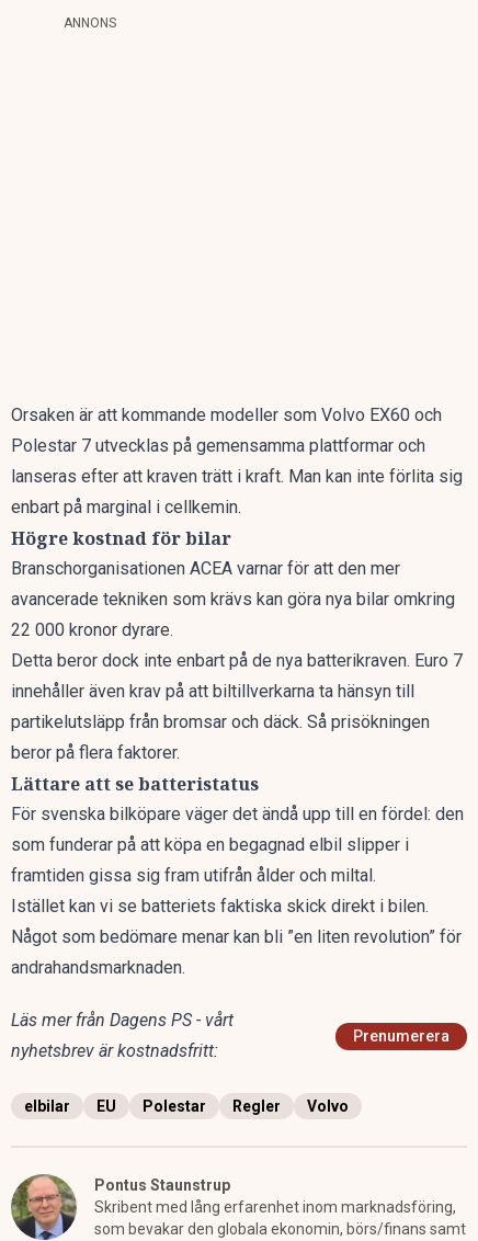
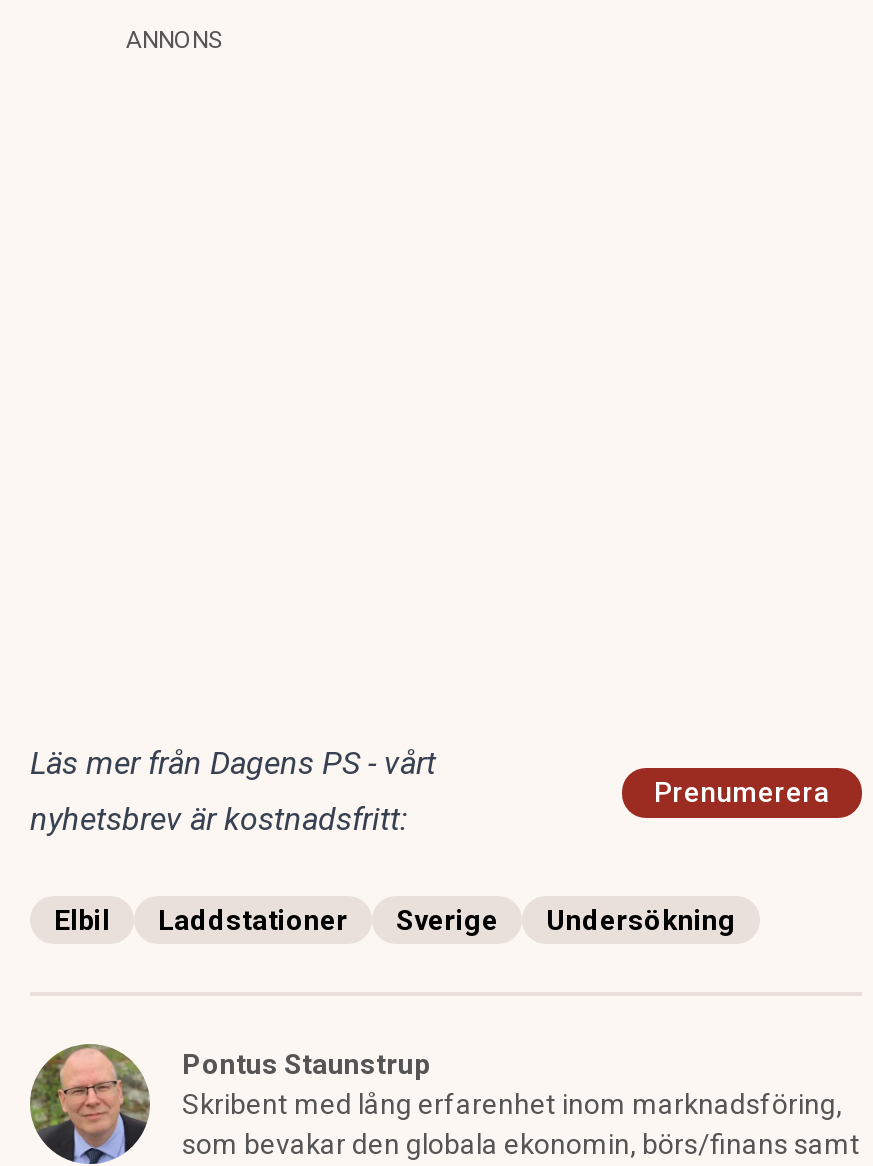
- Orsaken är att kommande modeller som Volvo EX60 och
- Polestar 7 utvecklas på gemensamma plattformar och
- lanseras efter att kraven trätt i kraft. Man kan inte förlita sig
- enbart på marginal i cellkemin.
- Högre kostnad för bilar
- Branschorganisationen ACEA varnar för att den mer
- avancerade tekniken som krävs kan göra nya bilar omkring
- 22 000 kronor dyrare.
- Detta beror dock inte enbart på de nya batterikraven. Euro 7
- innehåller även krav på att biltillverkarna ta hänsyn till
- partikelutsläpp från bromsar och däck. Så prisökningen
- beror på flera faktorer.
- Lättare att se batteristatus
- För svenska bilköpare väger det ändå upp till en fördel: den
- som funderar på att köpa en begagnad elbil slipper i
- framtiden gissa sig fram utifrån ålder och miltal.
- Istället kan vi se batteriets faktiska skick direkt i bilen.
- Något som bedömare menar kan bli ”en liten revolution” för
- andrahandsmarknaden.

- elbilar
- EU
- Polestar
- Regler
- Volvo
+ Elbil
+ Laddstationer
+ Sverige
+ Undersökning
